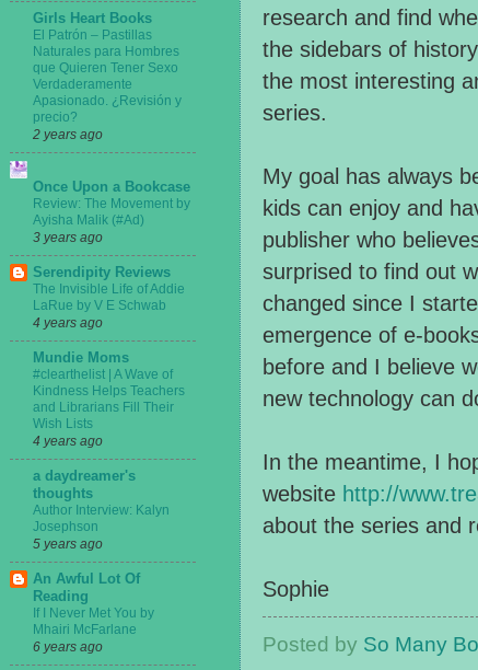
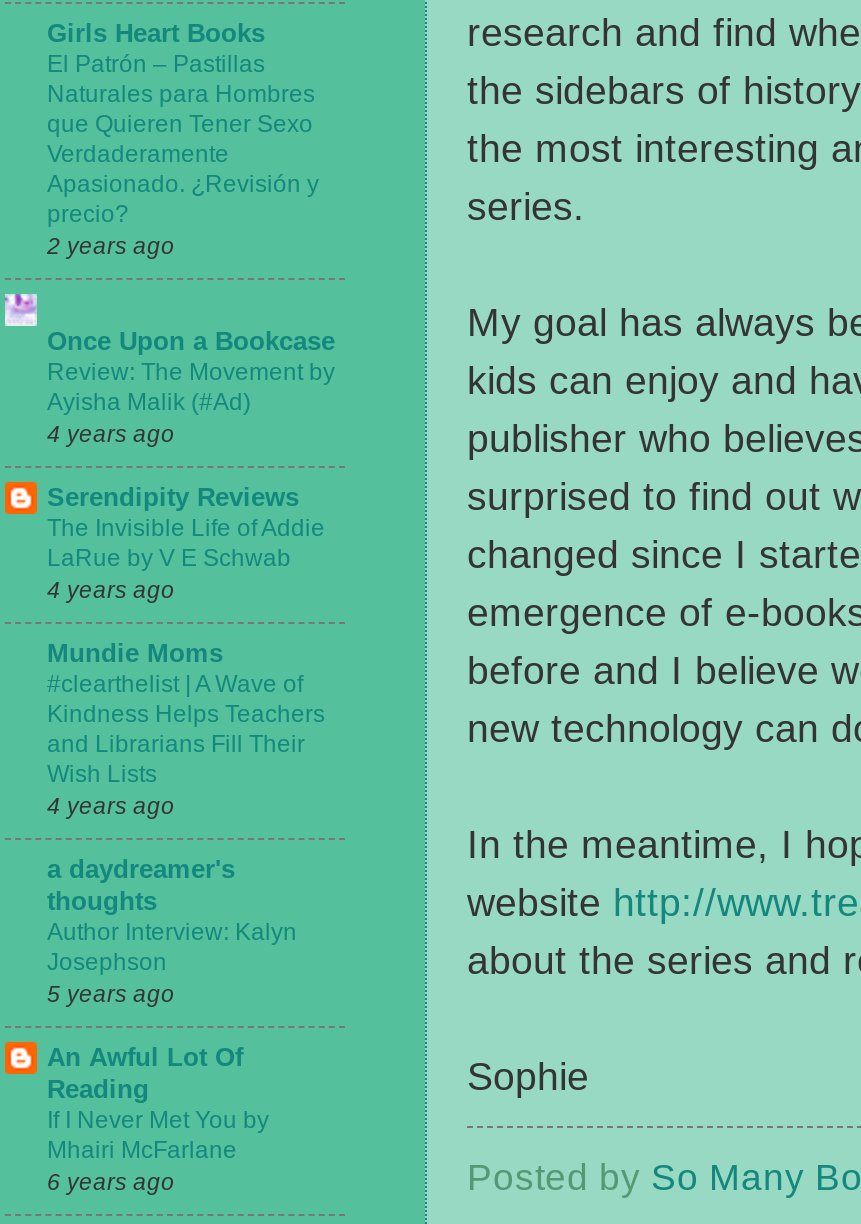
- 3 years ago
+ 4 years ago
